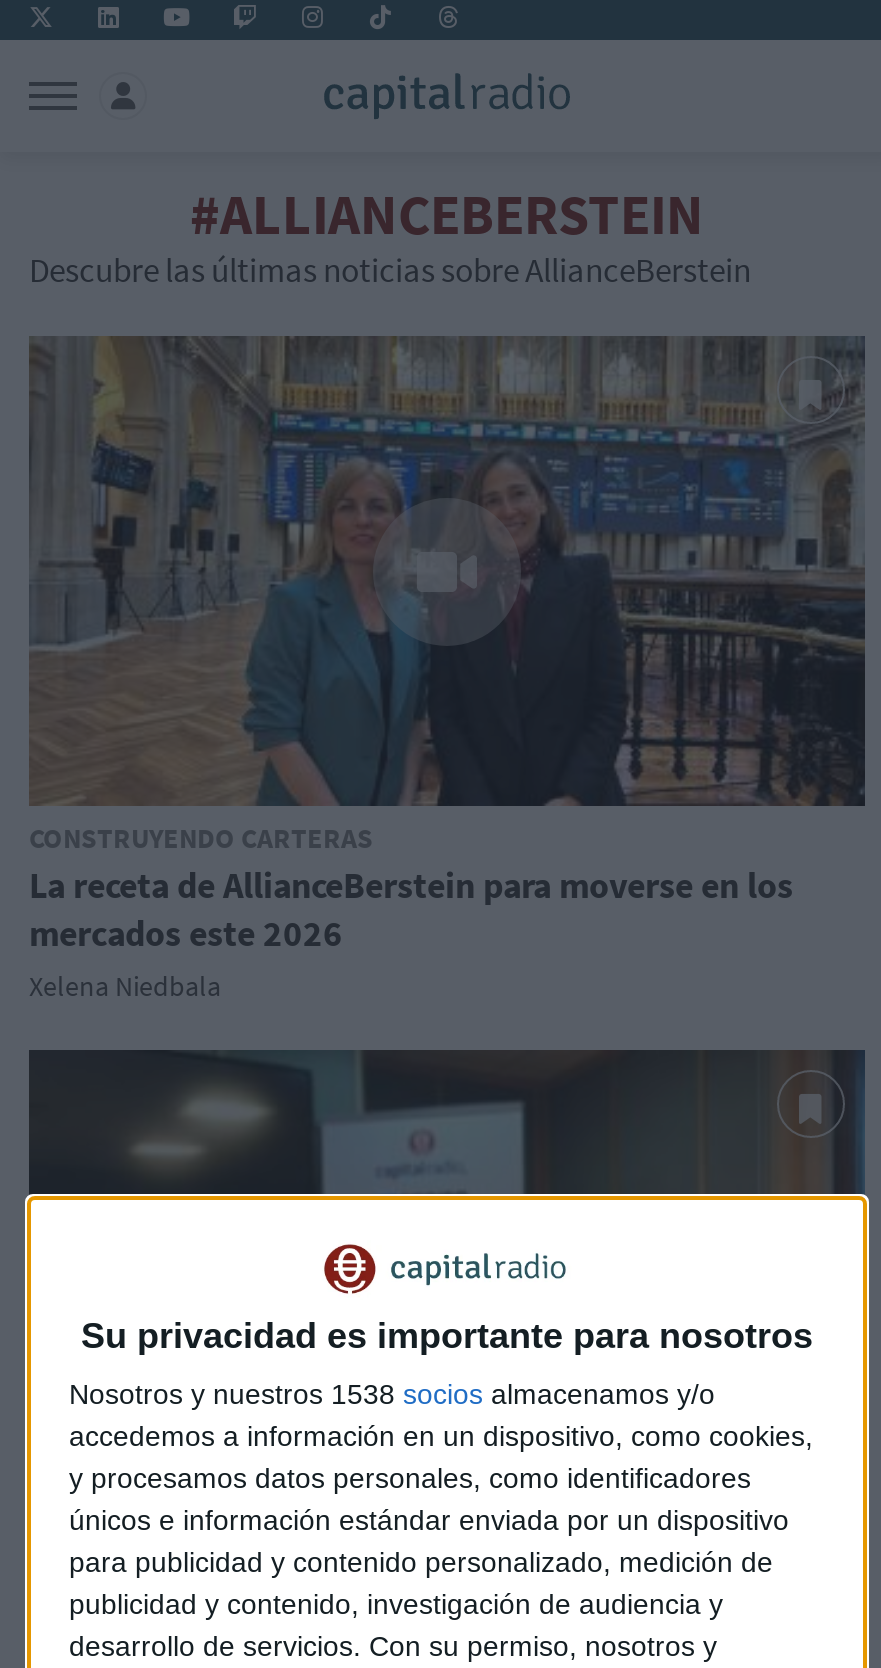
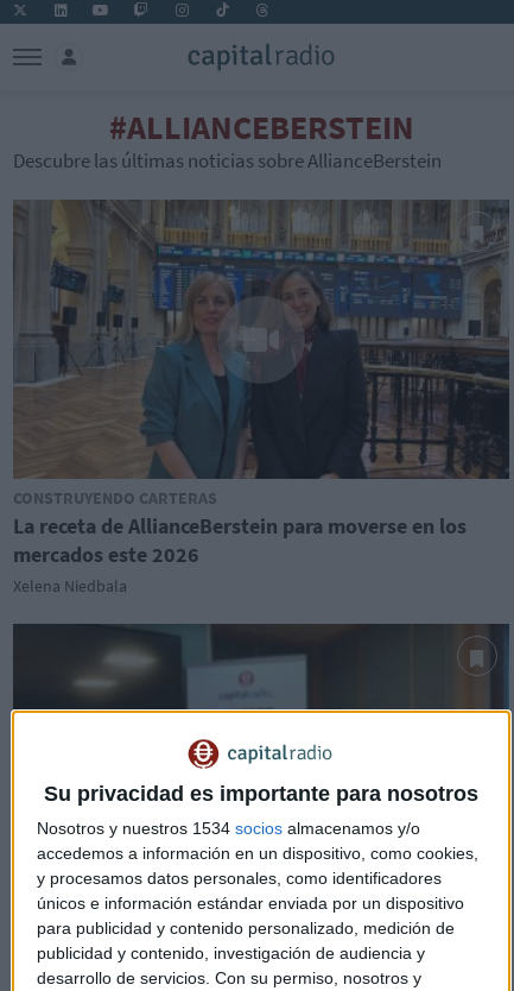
- Nosotros y nuestros 1538 socios almacenamos y/o
+ Nosotros y nuestros 1534 socios almacenamos y/o
